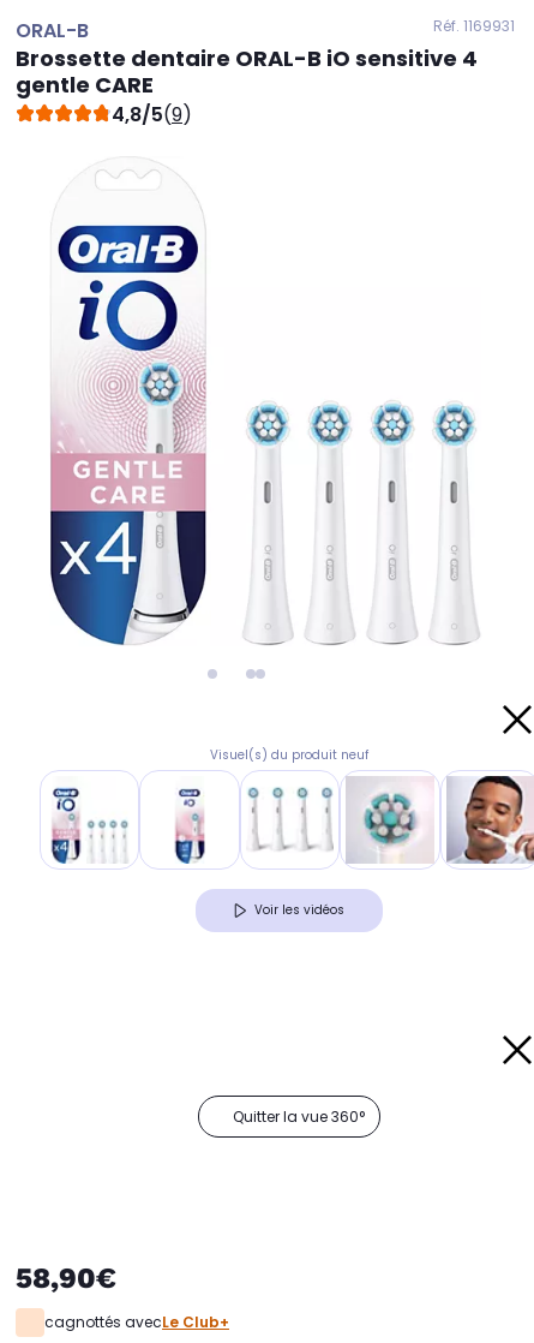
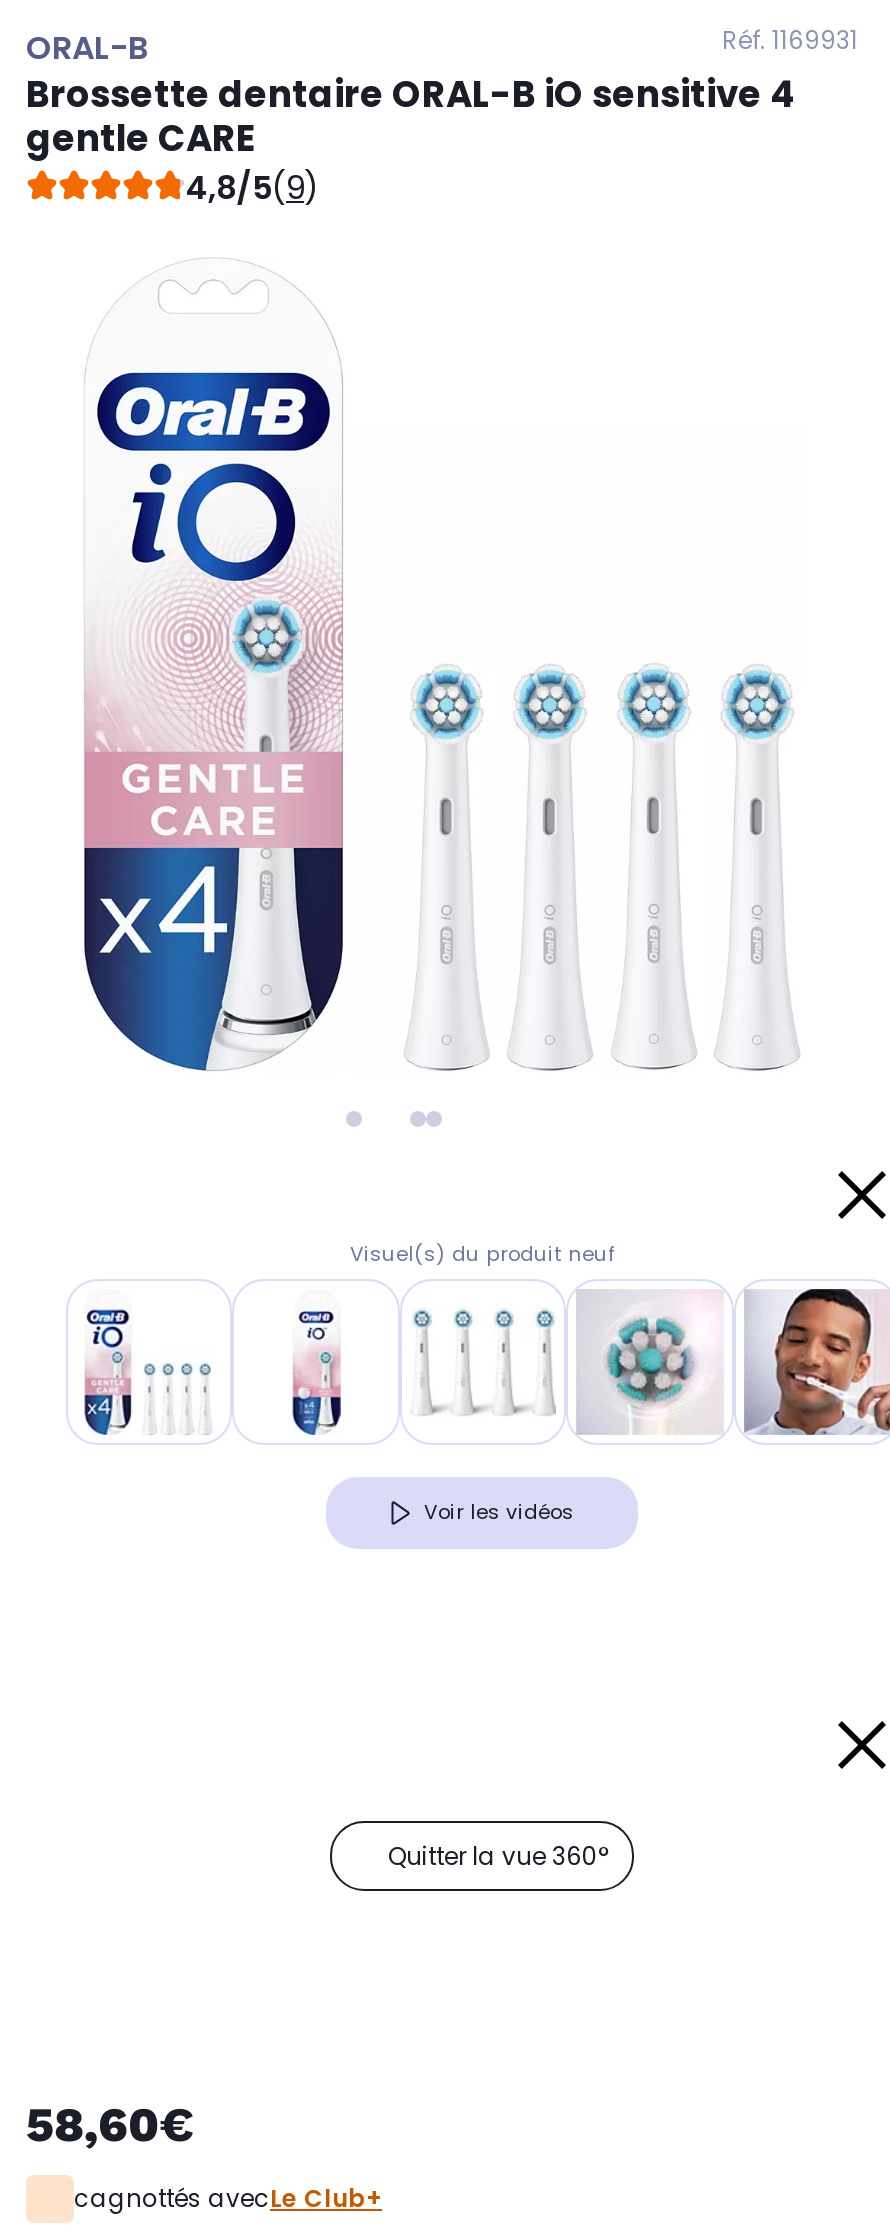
- 58,90€
+ 58,60€
